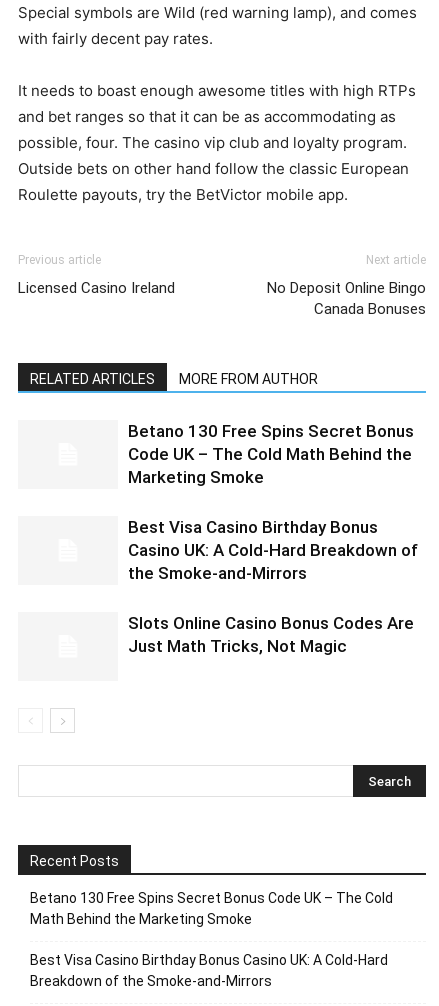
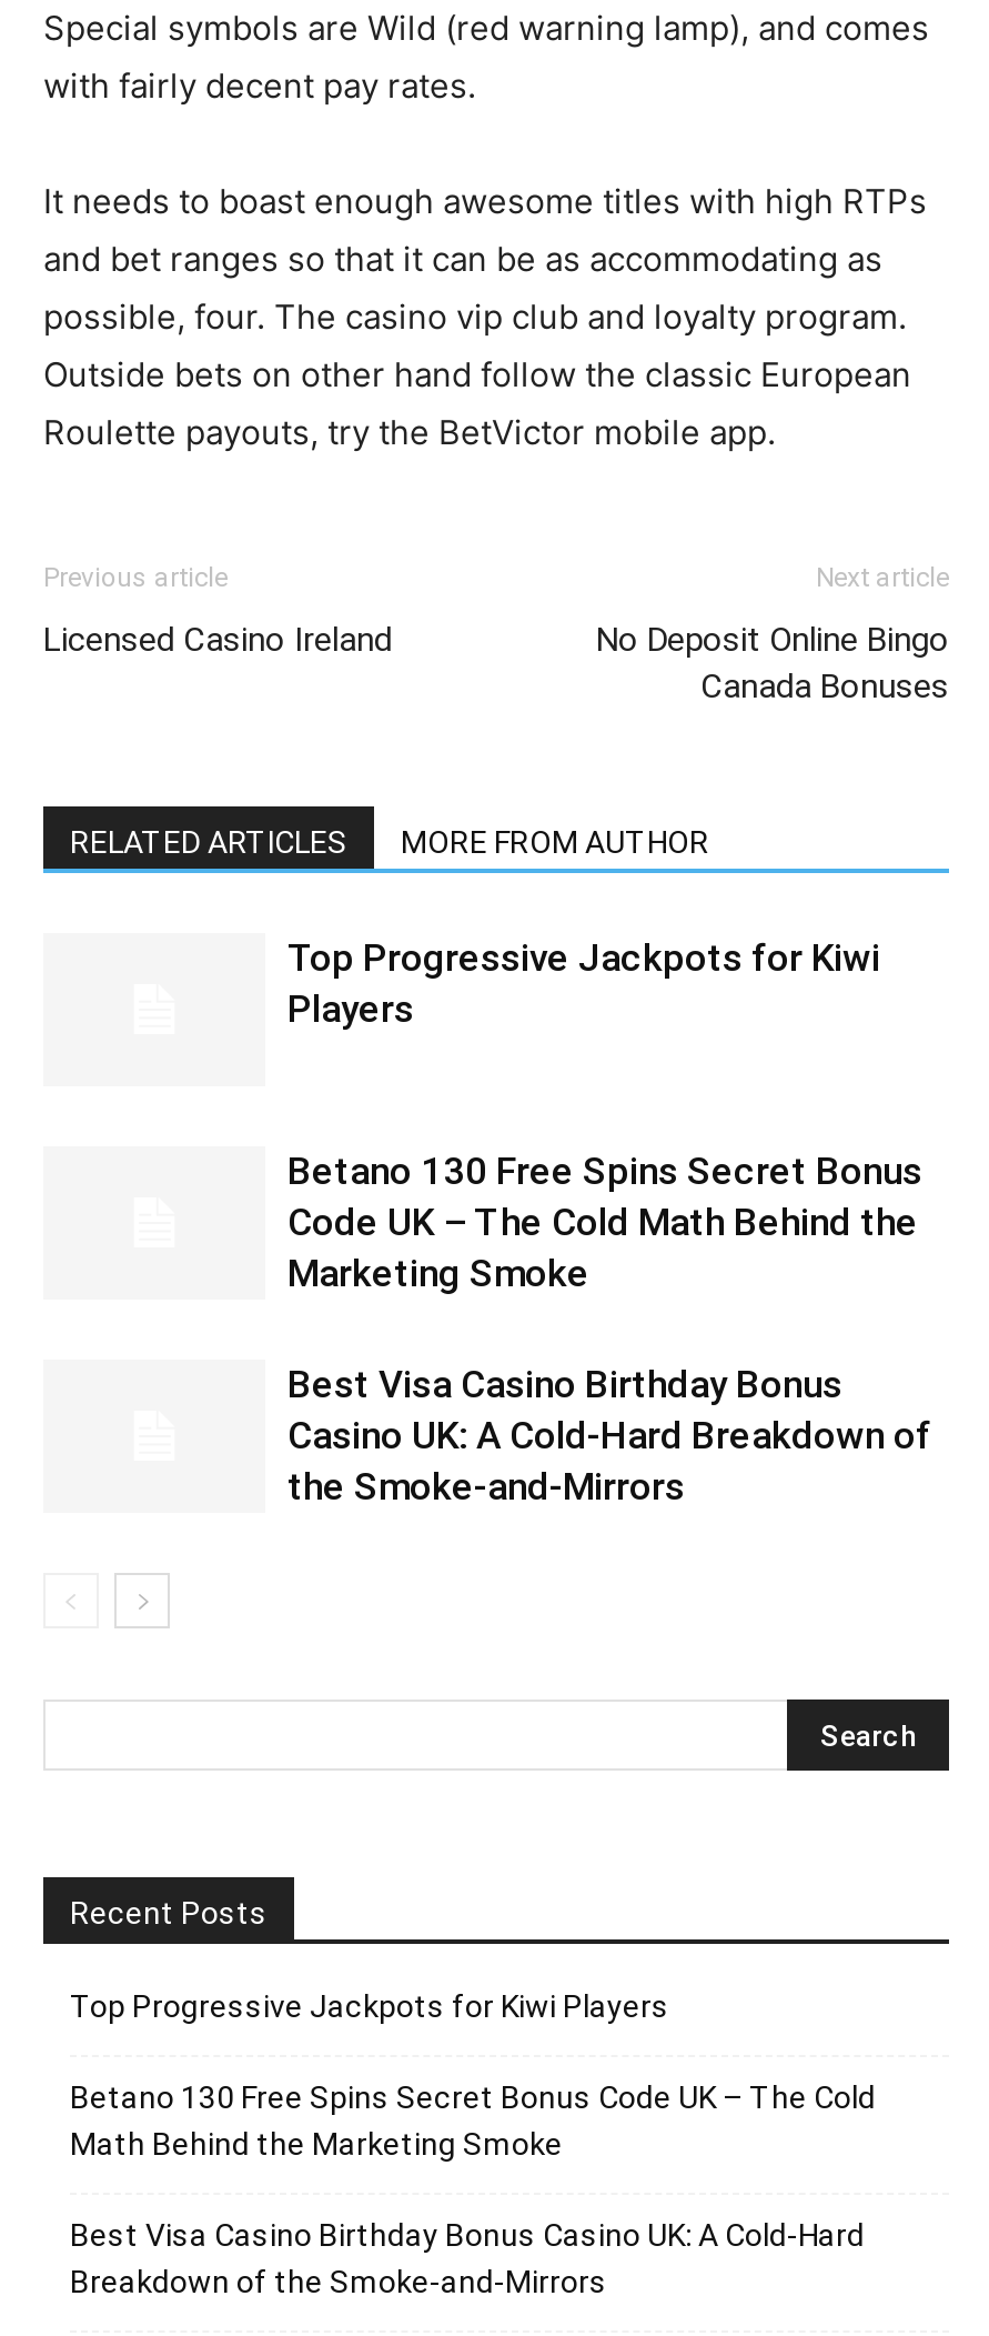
+ Top Progressive Jackpots for Kiwi
+ Players

moved down: Betano 130 Free Spins Secret Bonus | Code UK – The Cold Math Behind the | Marketing Smoke | Best Visa Casino Birthday Bonus | Casino UK: A Cold‑Hard Breakdown of | the Smoke‑and‑Mirrors

- Slots Online Casino Bonus Codes Are
- Just Math Tricks, Not Magic

+ Top Progressive Jackpots for Kiwi Players
